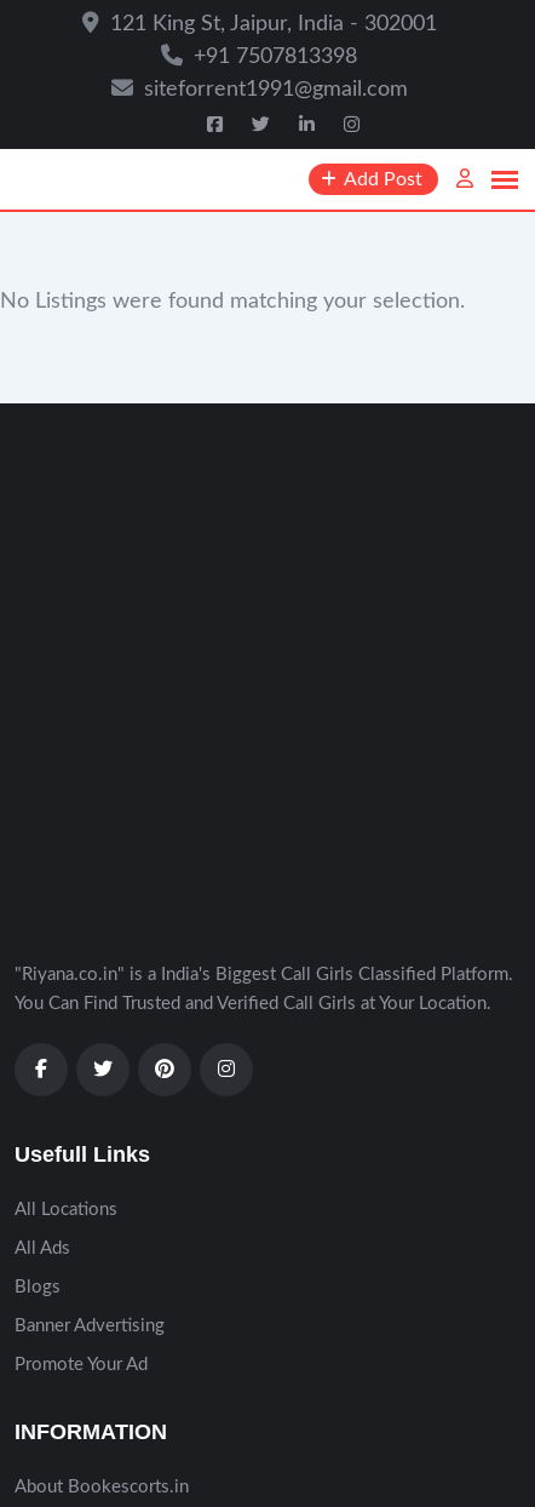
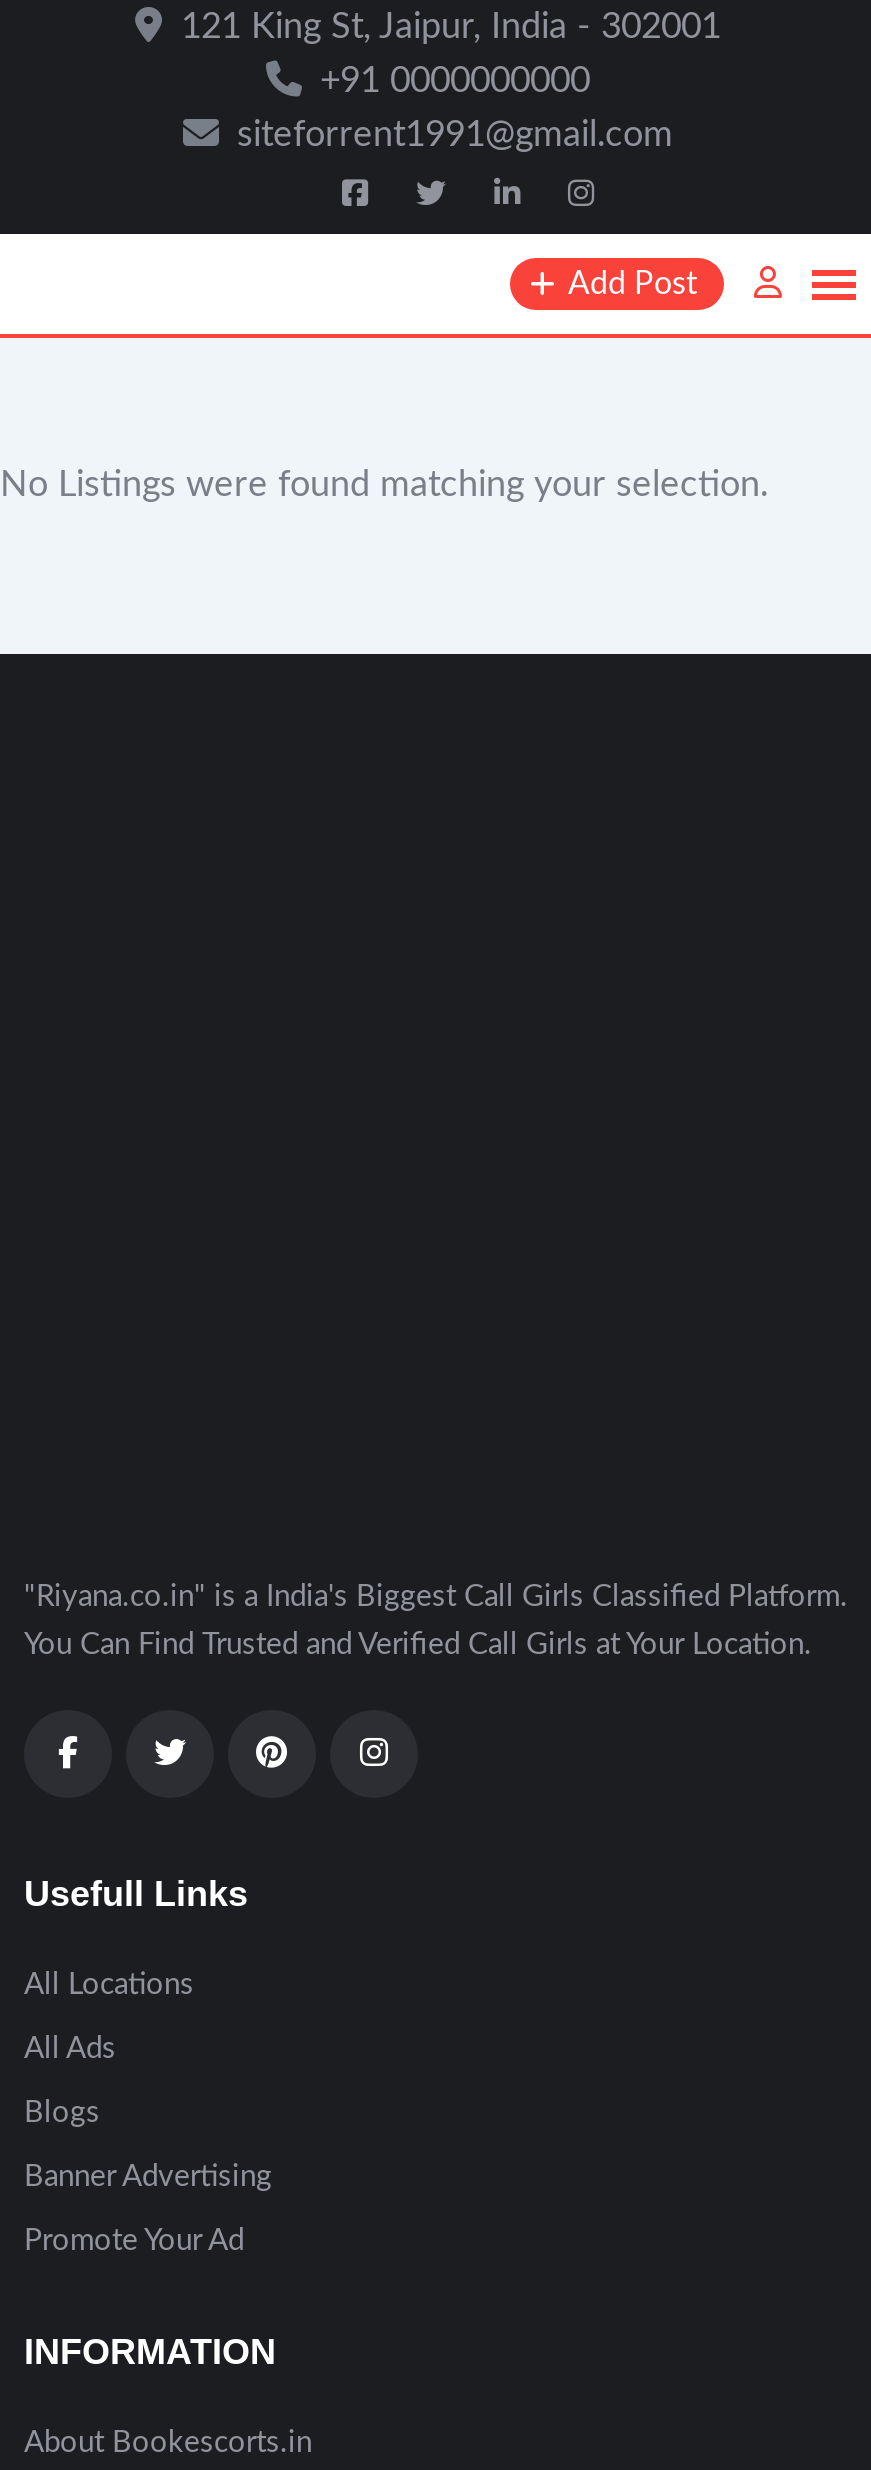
- +91 7507813398
+ +91 0000000000
